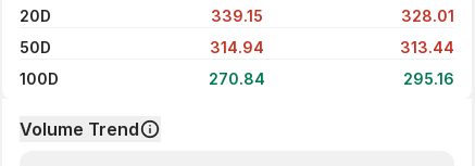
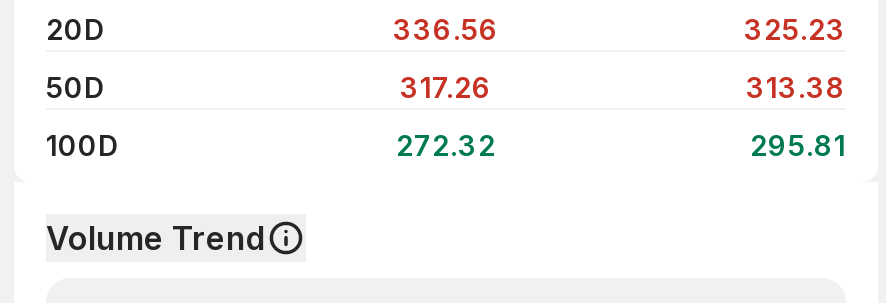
- 339.15
+ 336.56

- 328.01
+ 325.23

- 314.94
+ 317.26

- 313.44
+ 313.38

- 270.84
+ 272.32

- 295.16
+ 295.81
